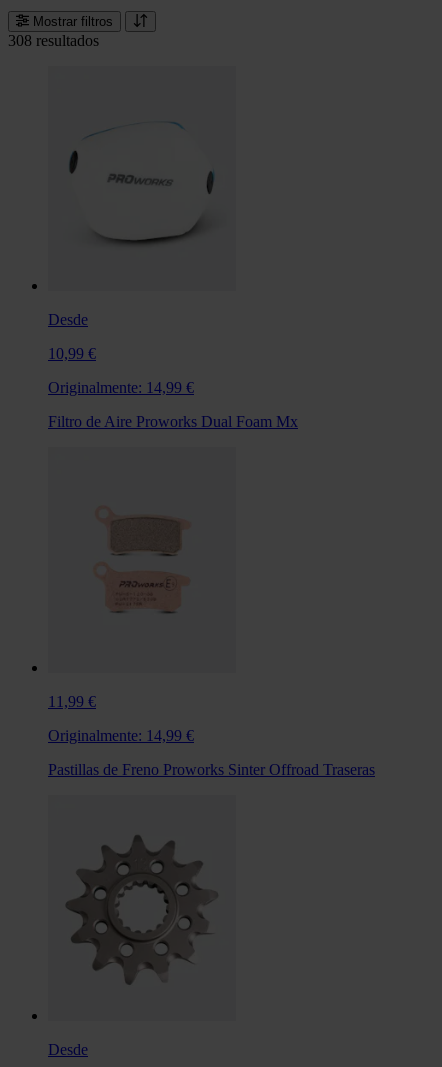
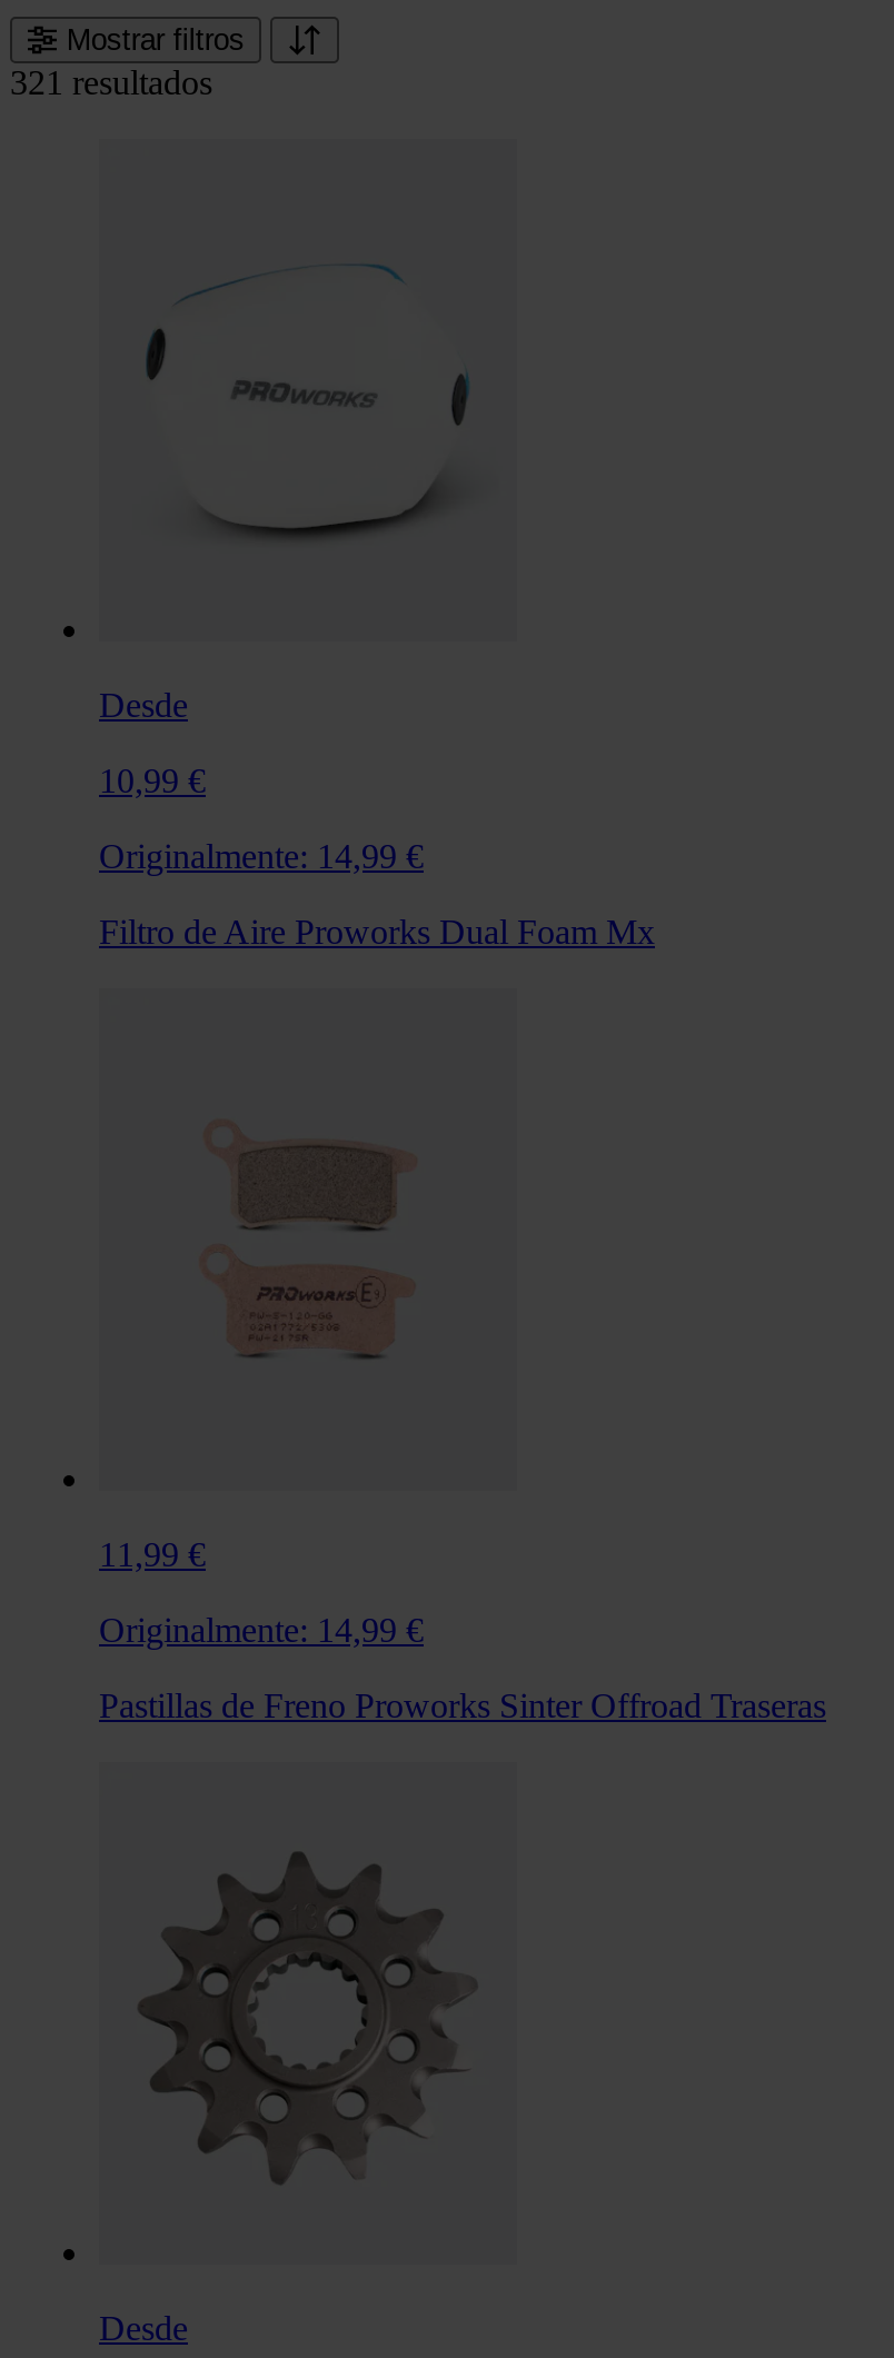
- 308 resultados
+ 321 resultados
